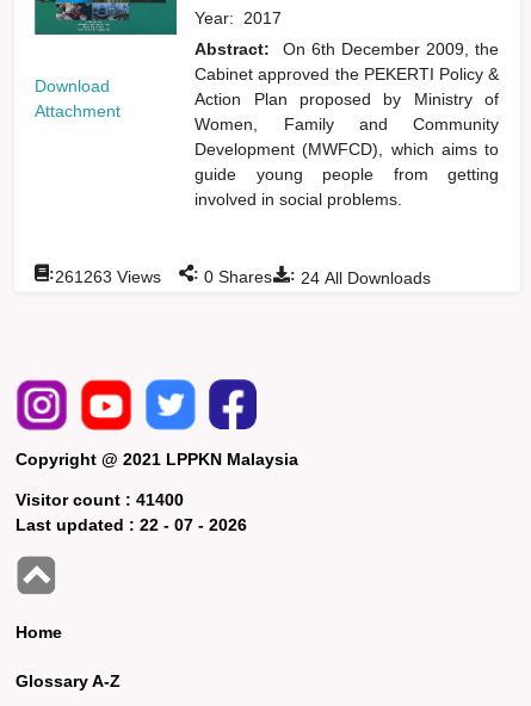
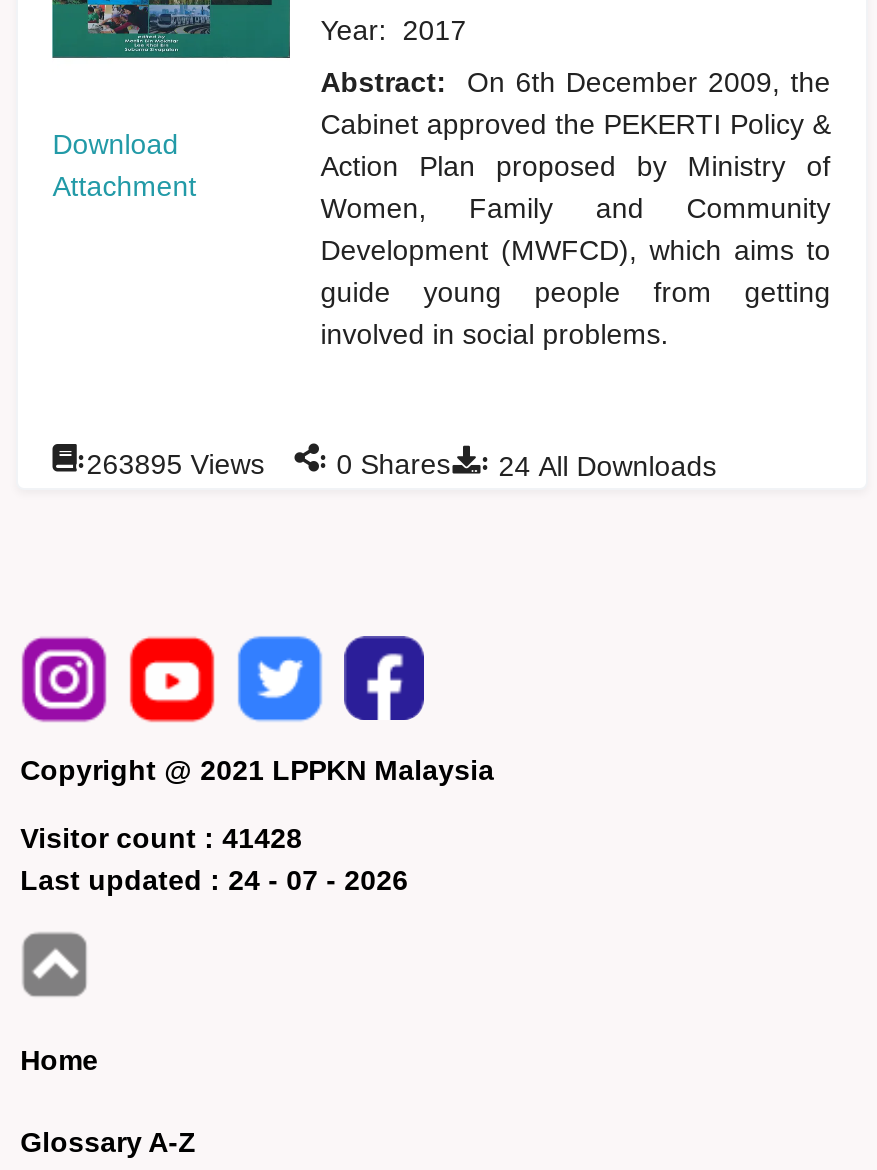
- :261263 Views : 0 Shares : 24 All Downloads
+ :263895 Views : 0 Shares : 24 All Downloads

- Visitor count : 41400
+ Visitor count : 41428

- Last updated : 22 - 07 - 2026
+ Last updated : 24 - 07 - 2026
